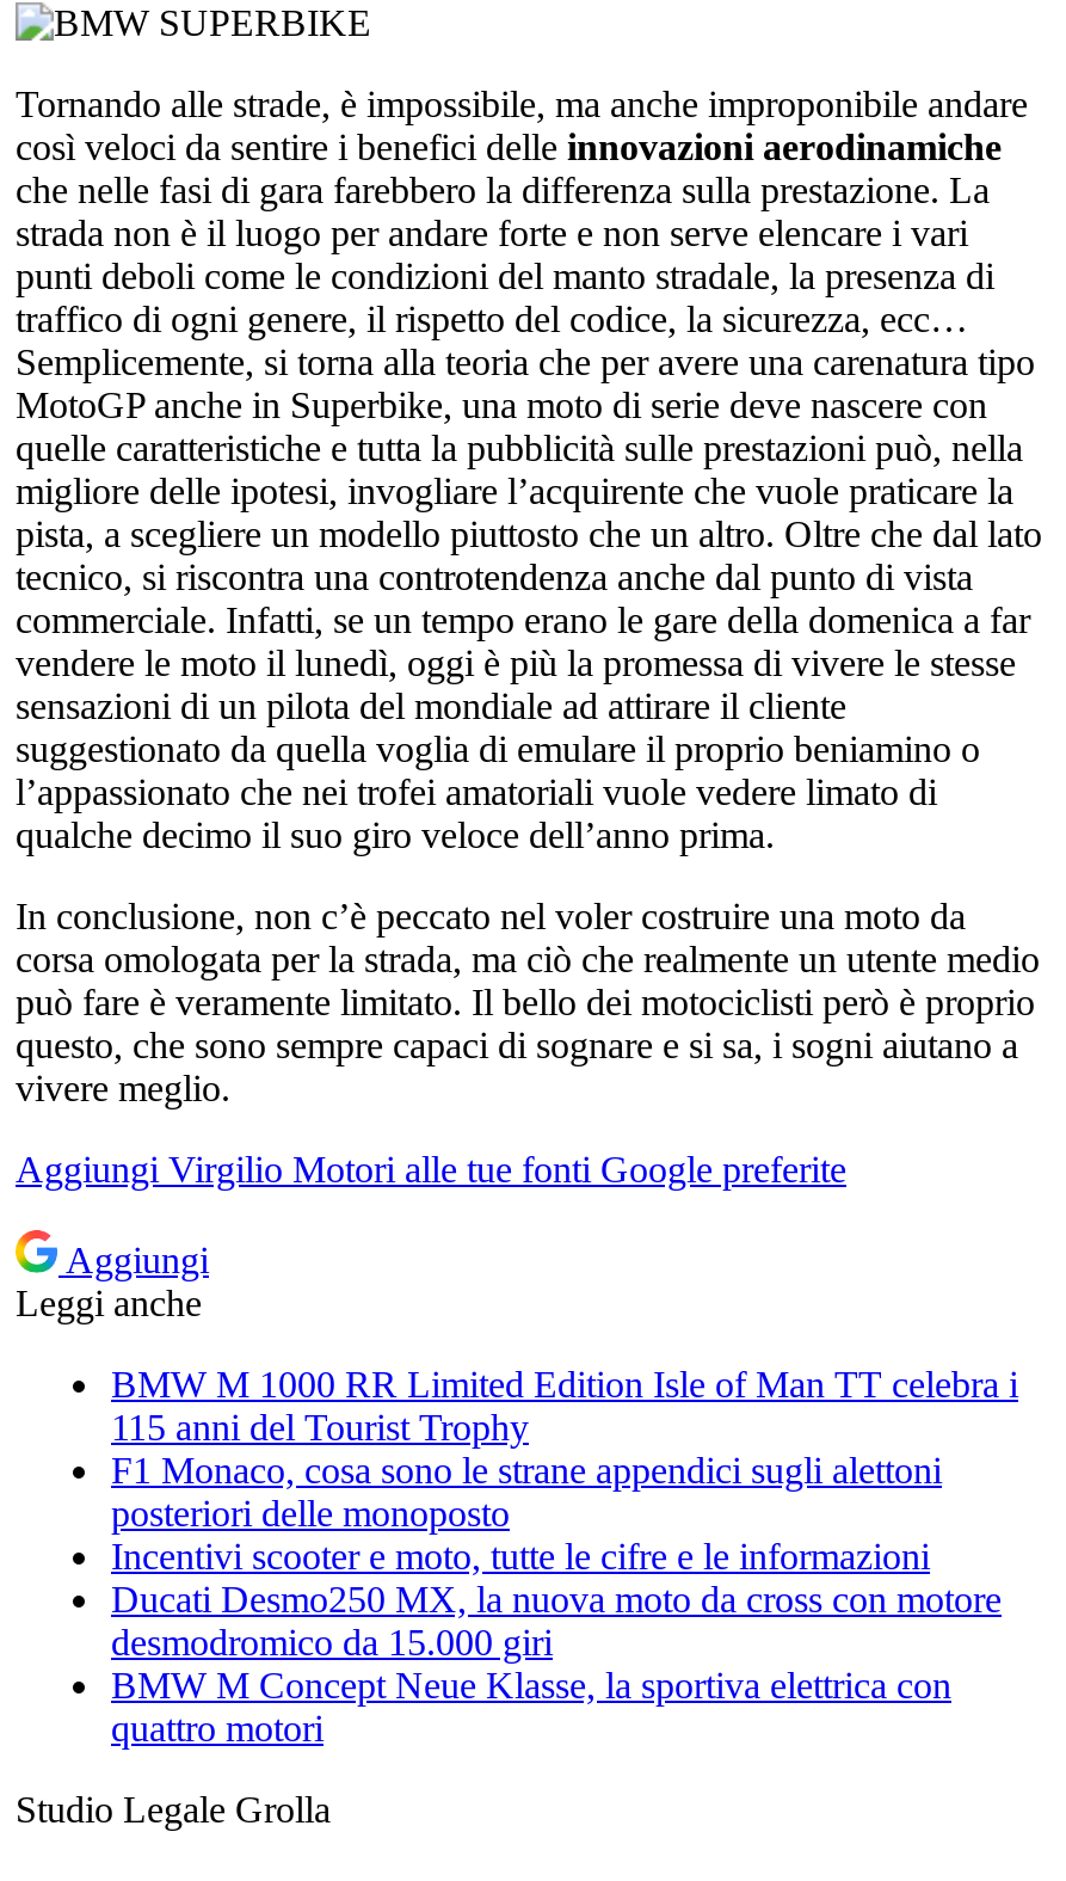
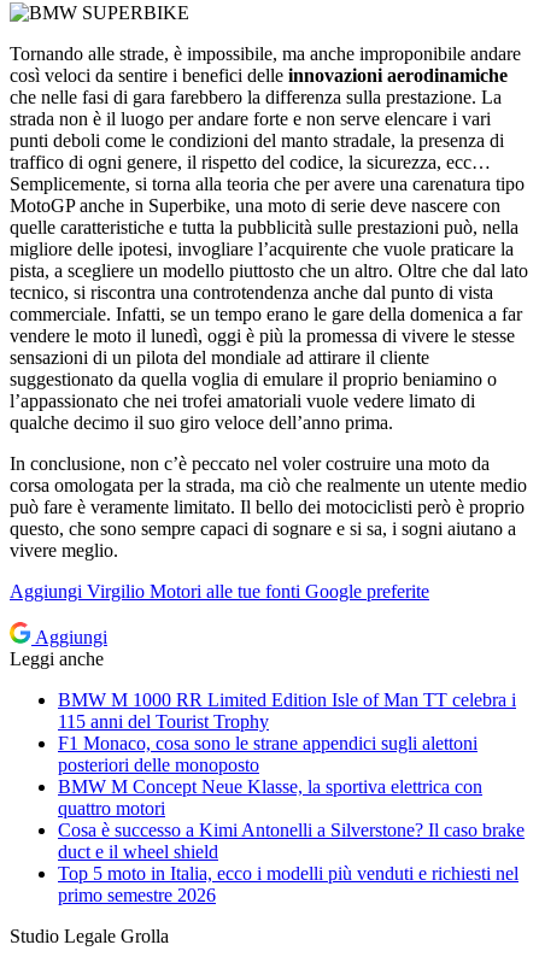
- Incentivi scooter e moto, tutte le cifre e le informazioni
- Ducati Desmo250 MX, la nuova moto da cross con motore
- desmodromico da 15.000 giri

moved up: BMW M Concept Neue Klasse, la sportiva elettrica con | quattro motori

+ Cosa è successo a Kimi Antonelli a Silverstone? Il caso brake
+ duct e il wheel shield
+ Top 5 moto in Italia, ecco i modelli più venduti e richiesti nel
+ primo semestre 2026
